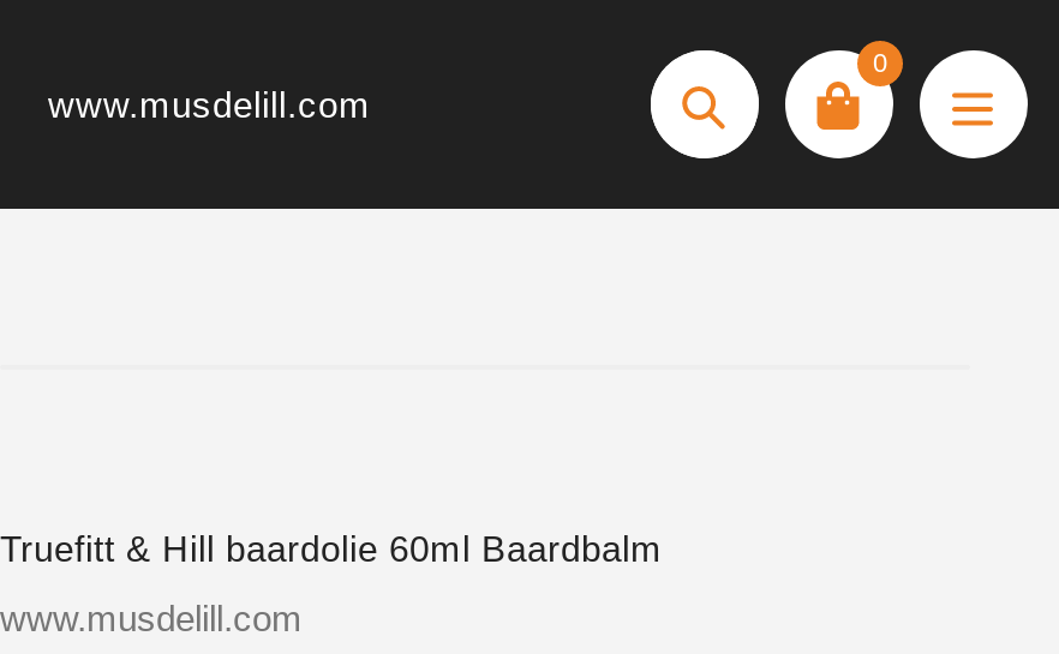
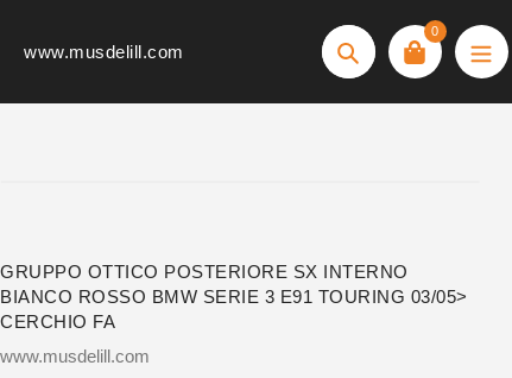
- Truefitt & Hill baardolie 60ml Baardbalm
+ GRUPPO OTTICO POSTERIORE SX INTERNO
+ BIANCO ROSSO BMW SERIE 3 E91 TOURING 03/05>
+ CERCHIO FA
